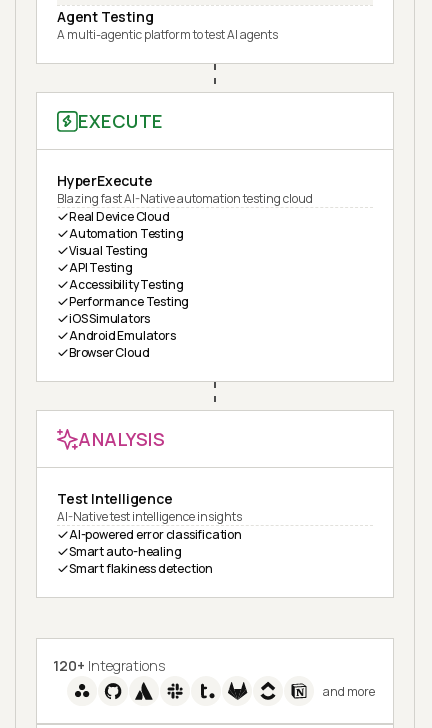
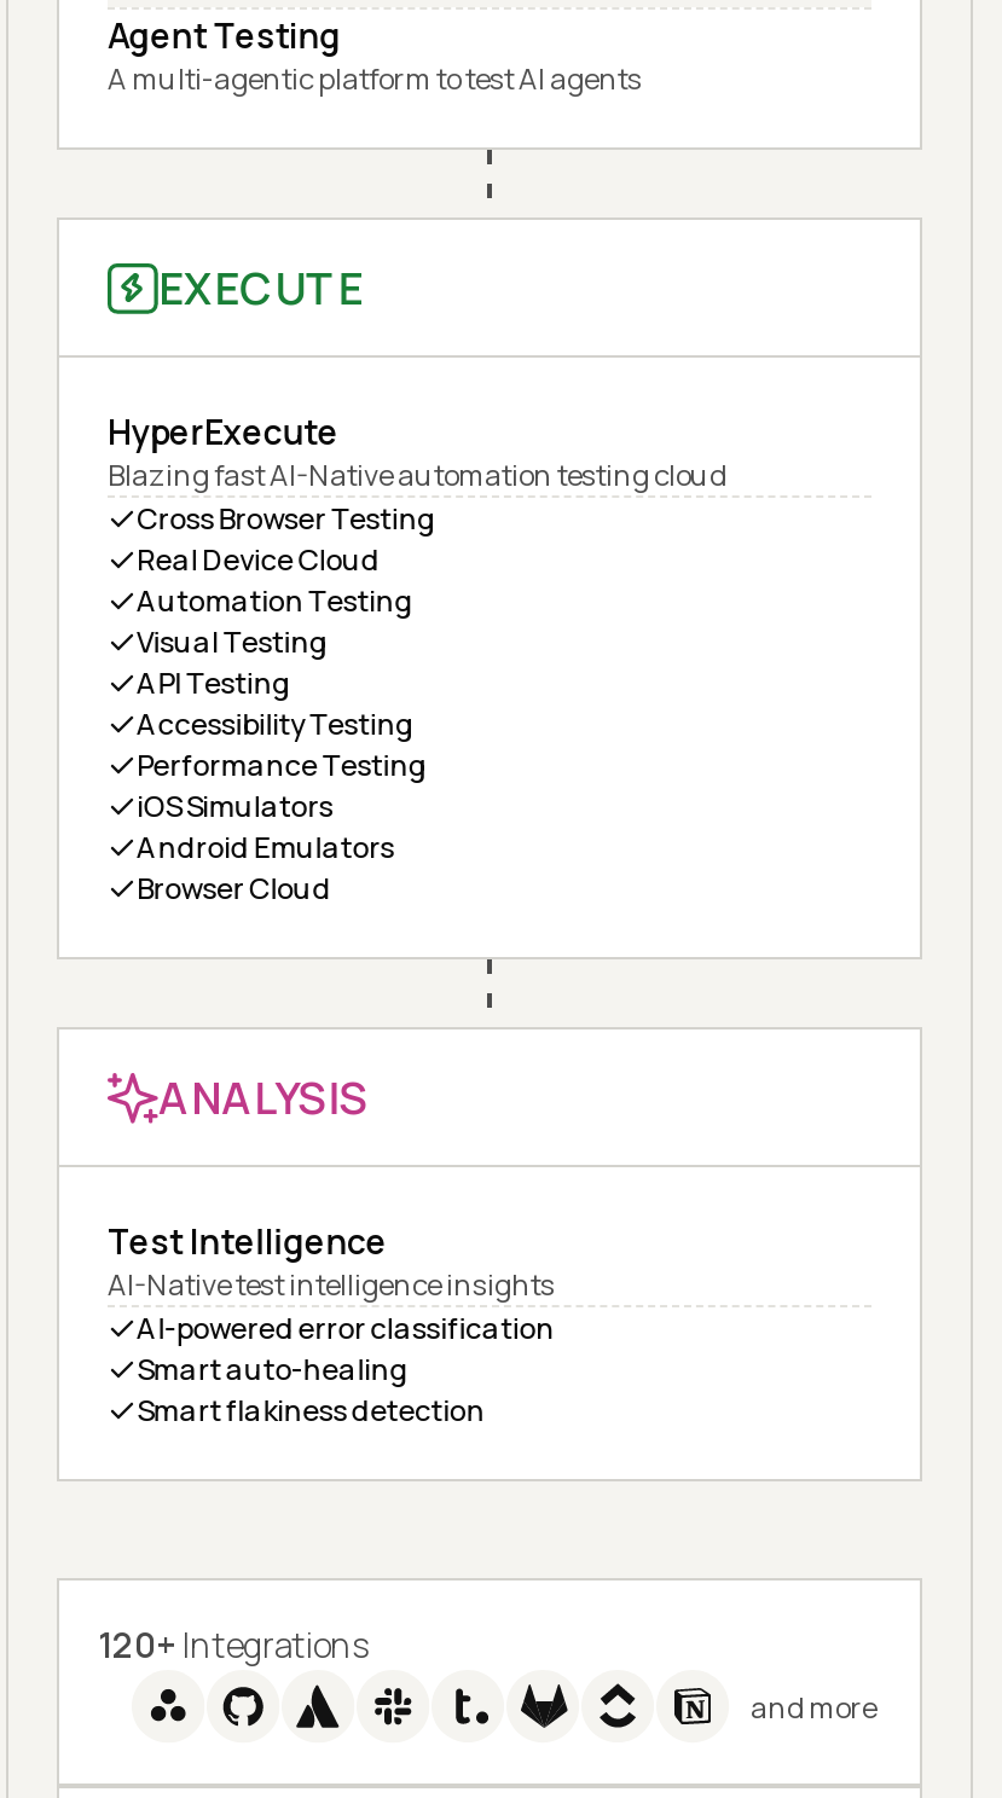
+ Cross Browser Testing
